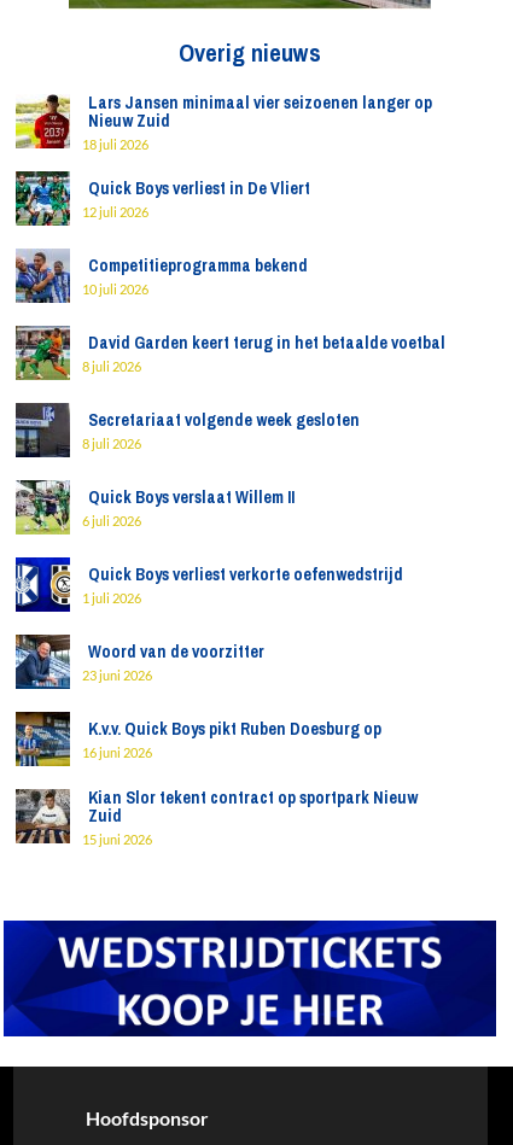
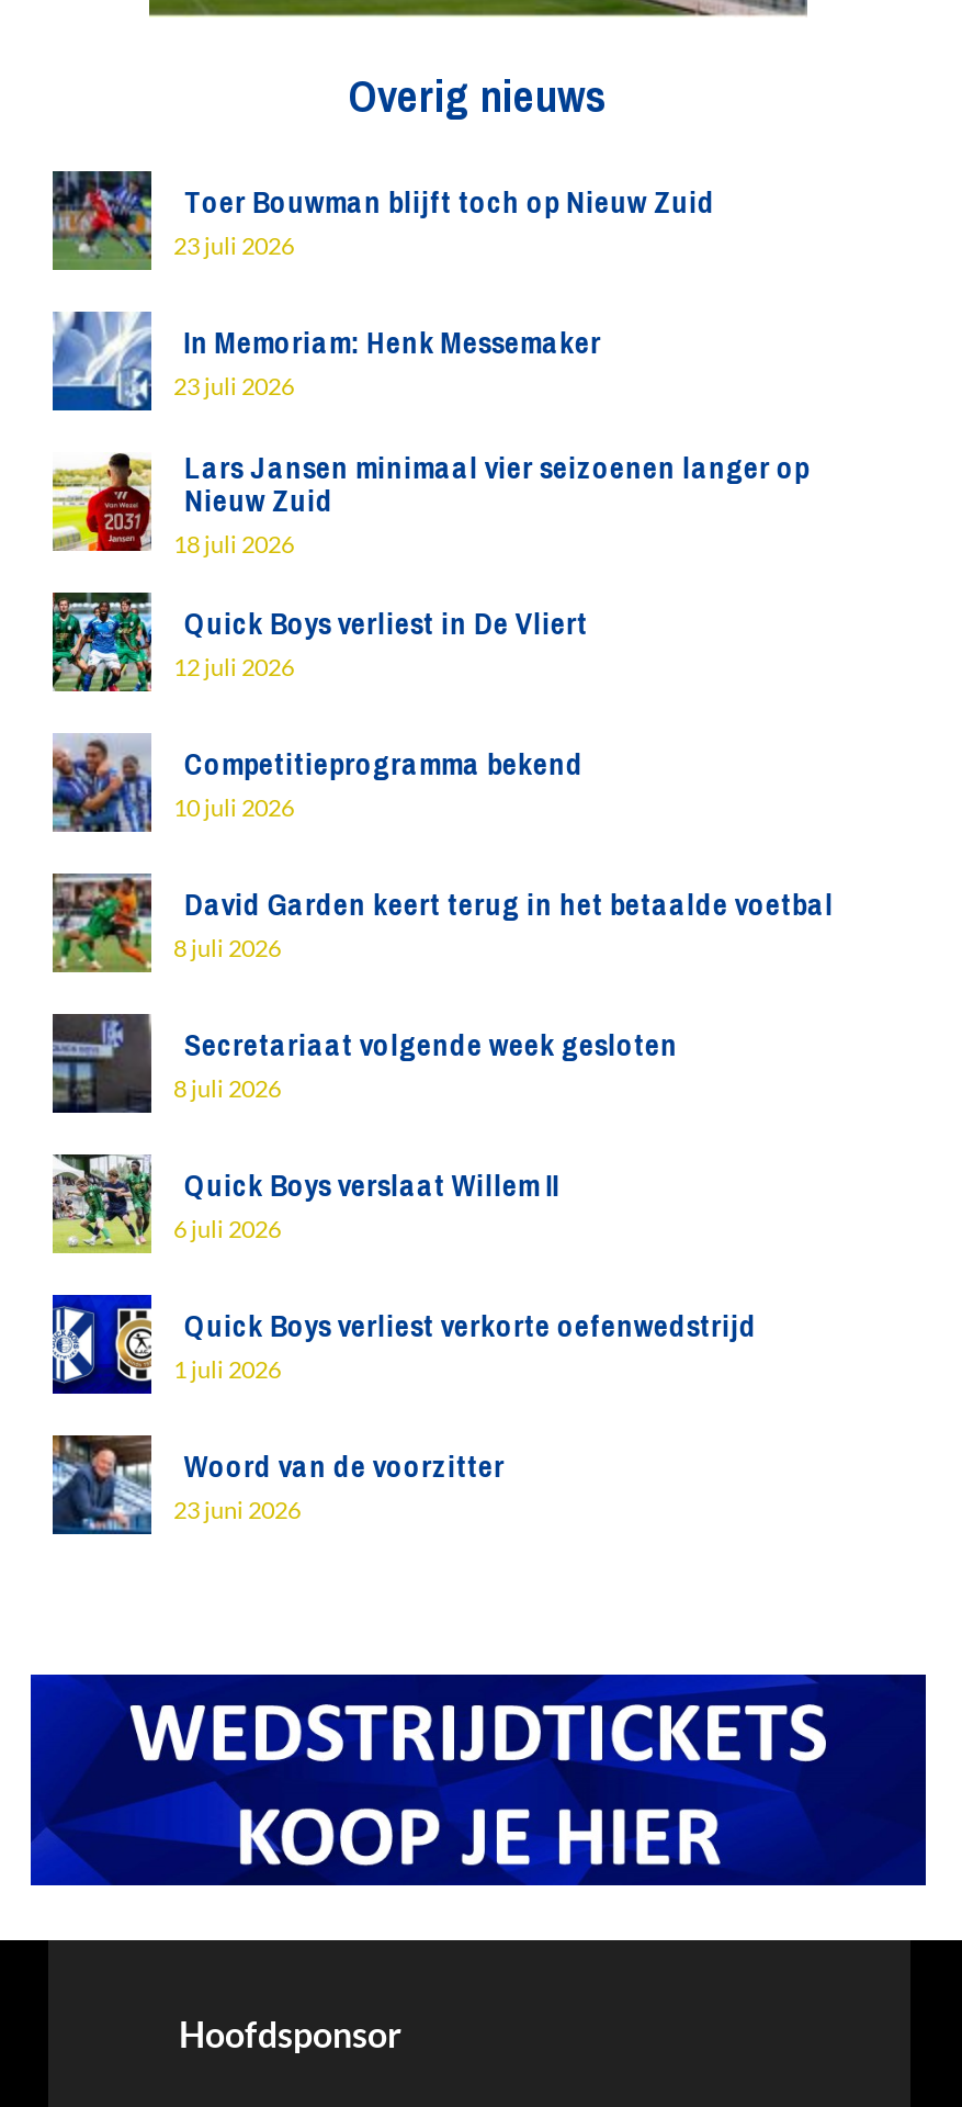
+ [image]
+ Toer Bouwman blijft toch op Nieuw Zuid
+ 23 juli 2026
+ In Memoriam: Henk Messemaker
+ 23 juli 2026

+ [image]

moved down: [image] | Lars Jansen minimaal vier seizoenen langer op | Nieuw Zuid | ... | Woord van de voorzitter | 23 juni 2026

- [image]
- K.v.v. Quick Boys pikt Ruben Doesburg op
- 16 juni 2026
- Kian Slor tekent contract op sportpark Nieuw
- Zuid
- 15 juni 2026

- [image]
